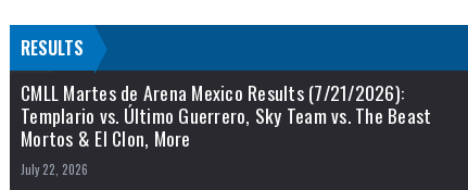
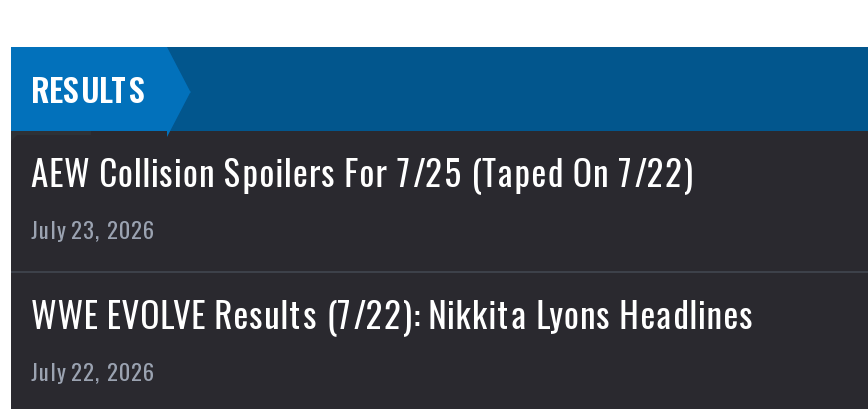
- CMLL Martes de Arena Mexico Results (7/21/2026):
- Templario vs. Último Guerrero, Sky Team vs. The Beast
- Mortos & El Clon, More
+ AEW Collision Spoilers For 7/25 (Taped On 7/22)
+ July 23, 2026
+ WWE EVOLVE Results (7/22): Nikkita Lyons Headlines
